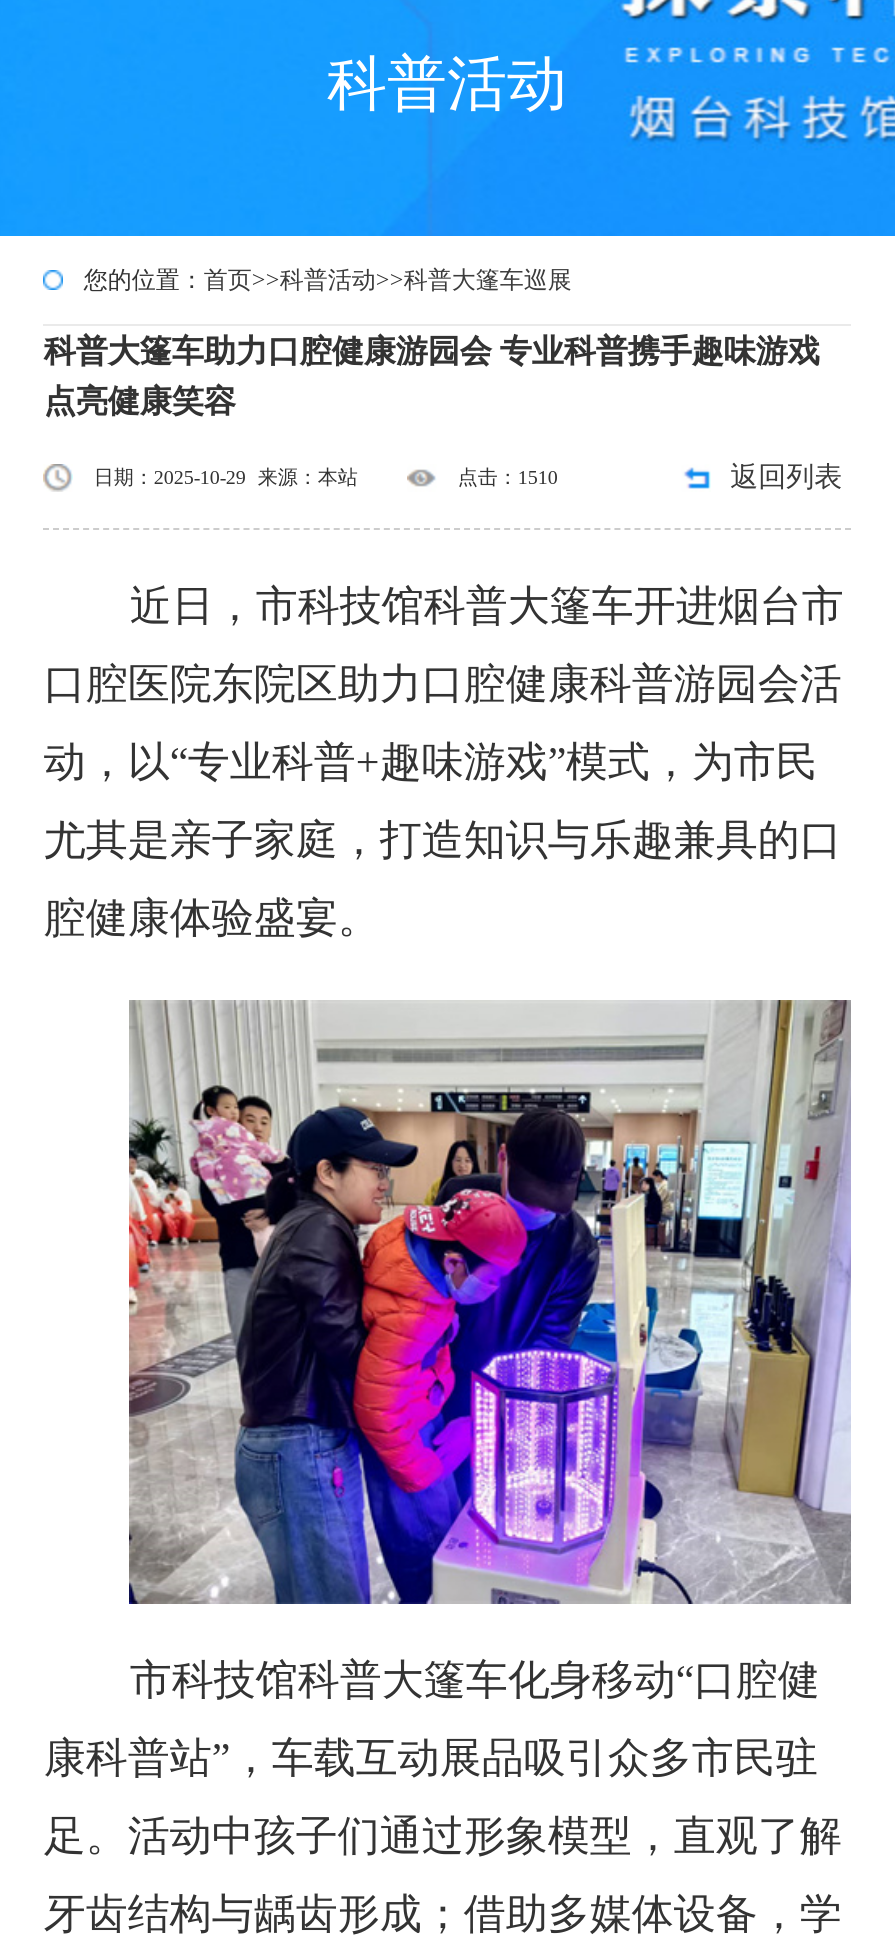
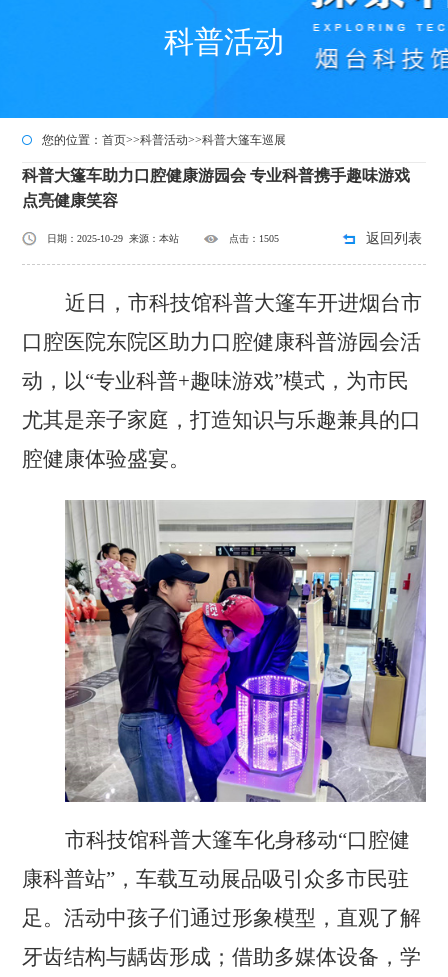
- 点击：1510
+ 点击：1505
